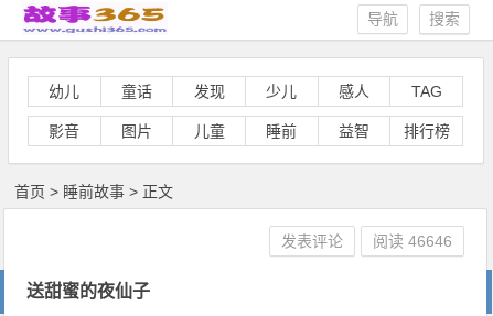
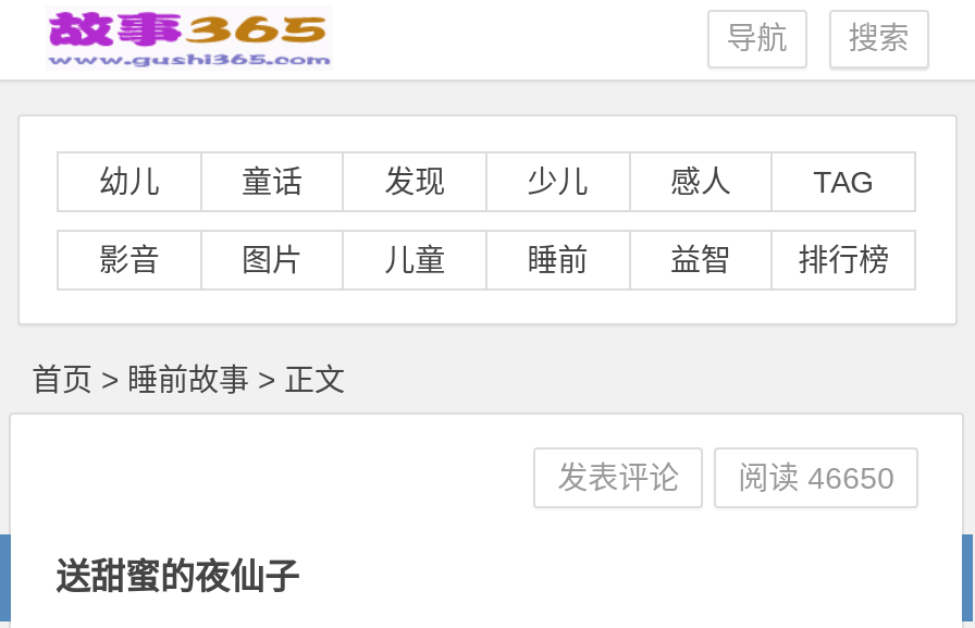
- 发表评论 阅读46646
+ 发表评论 阅读46650
